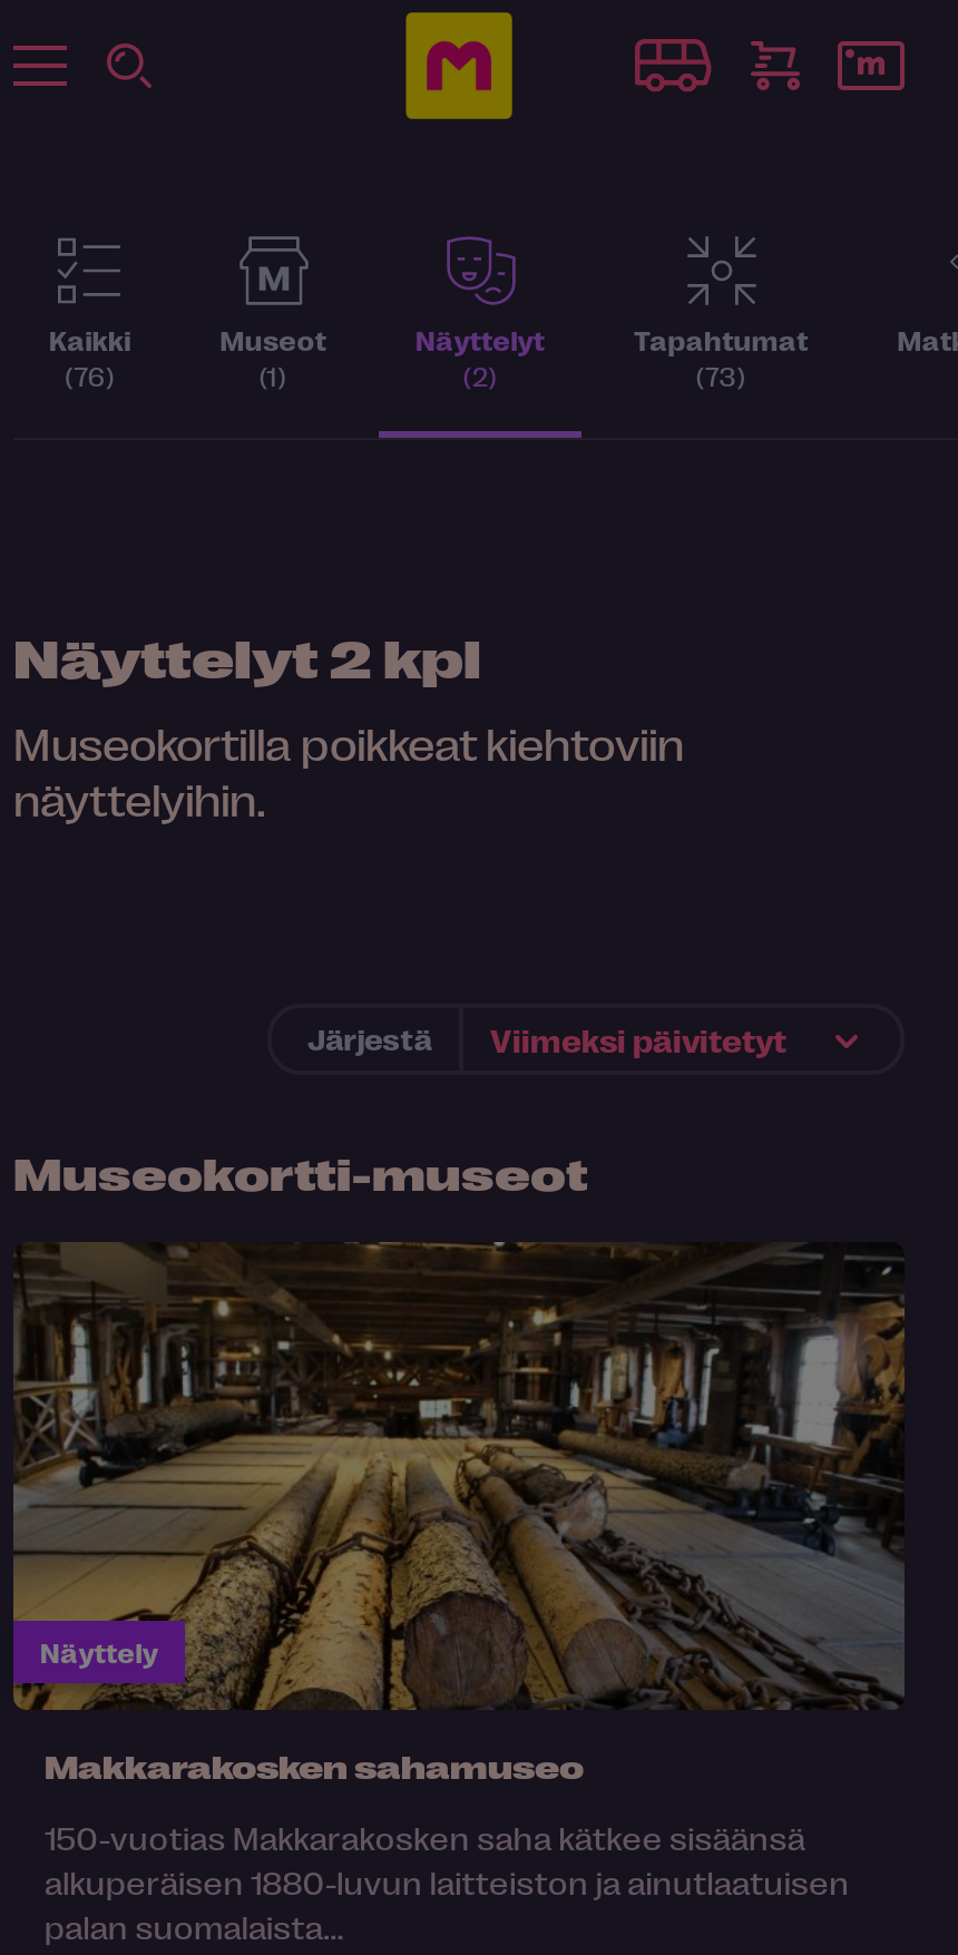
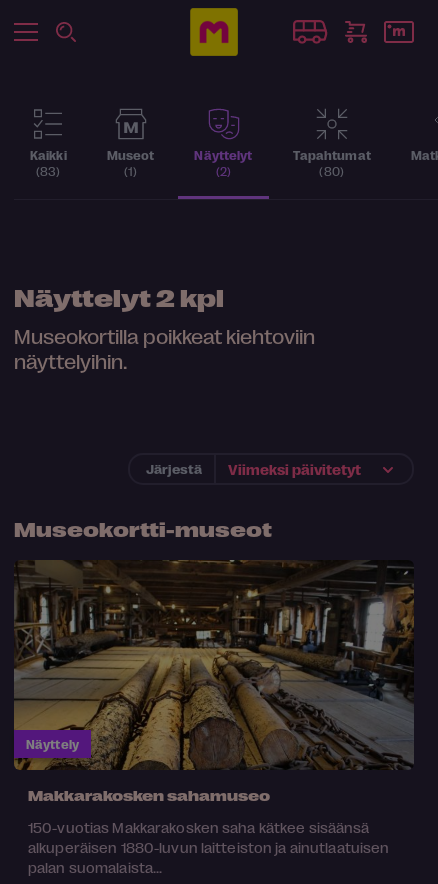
- (76)
+ (83)

- (73)
+ (80)
